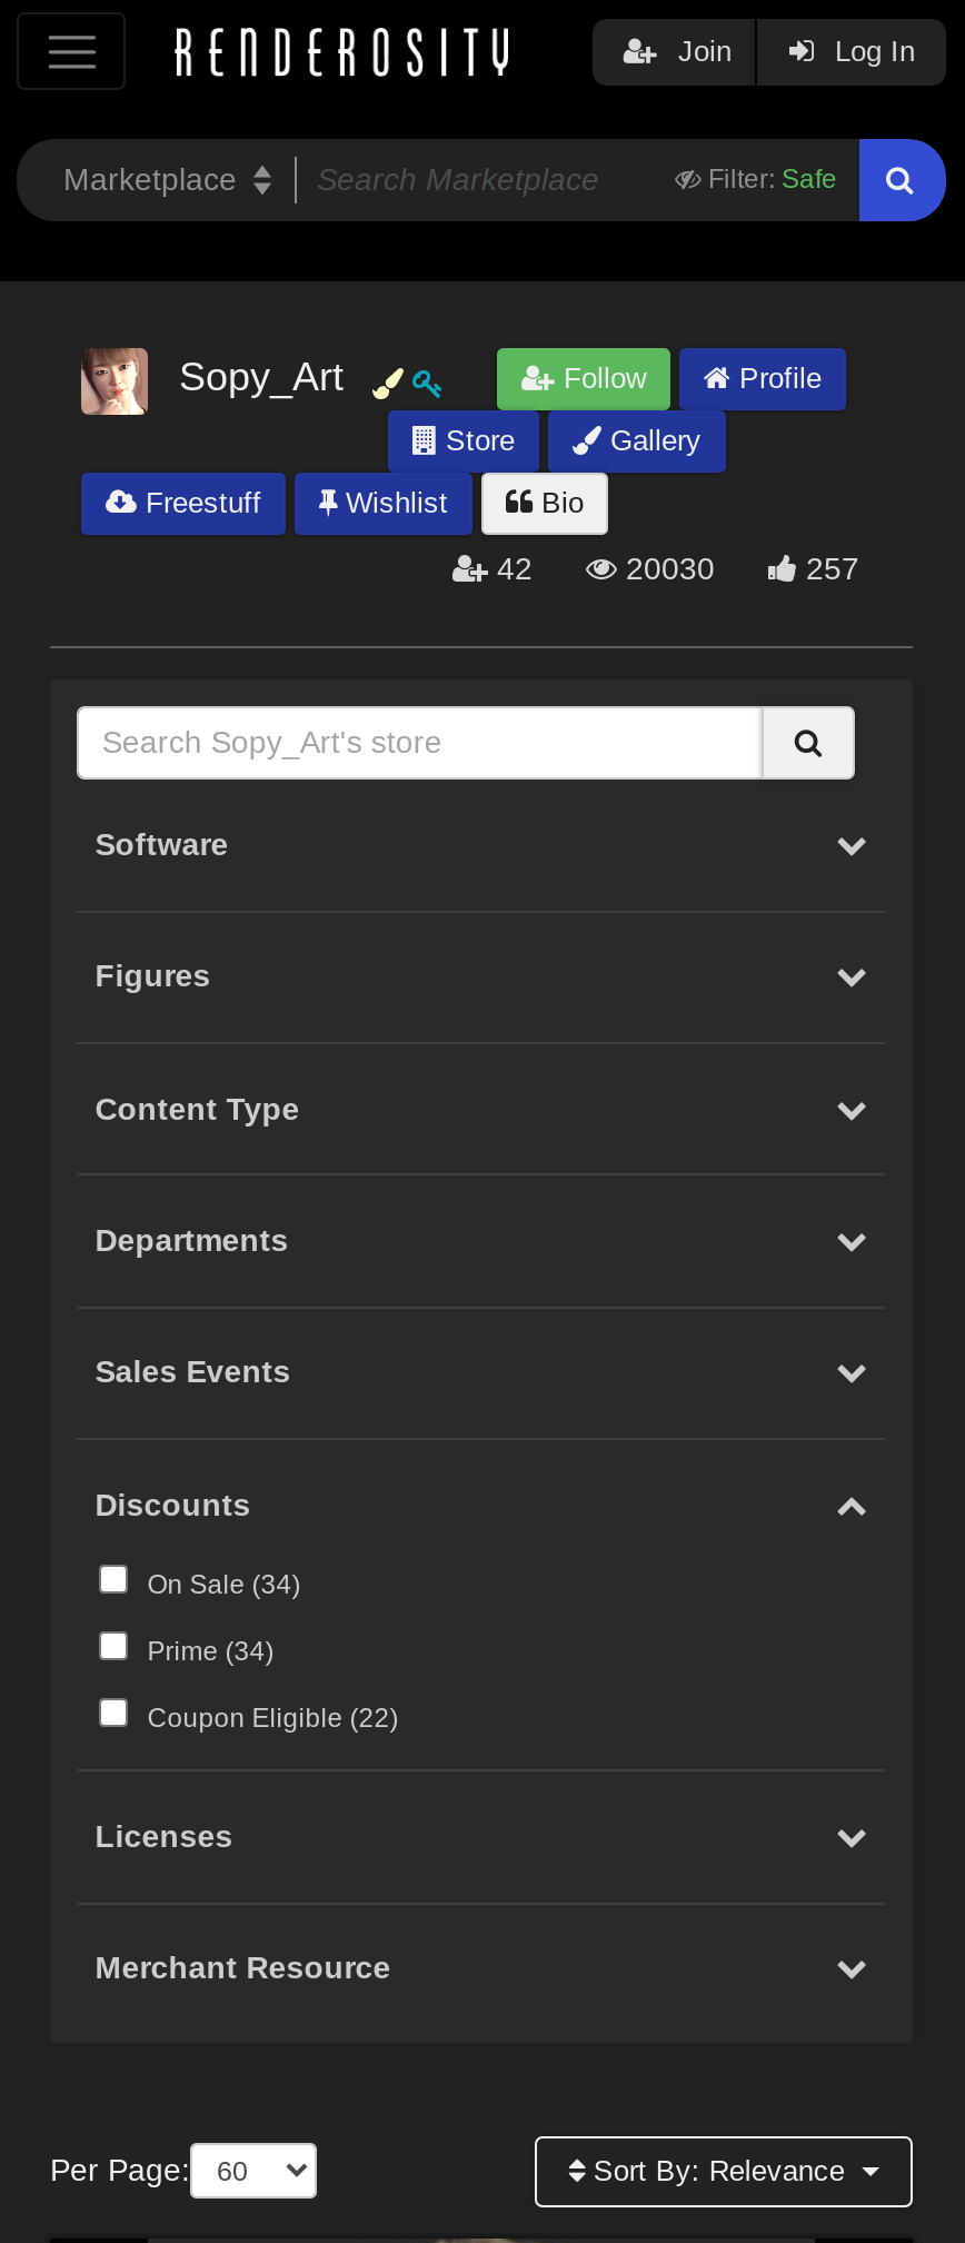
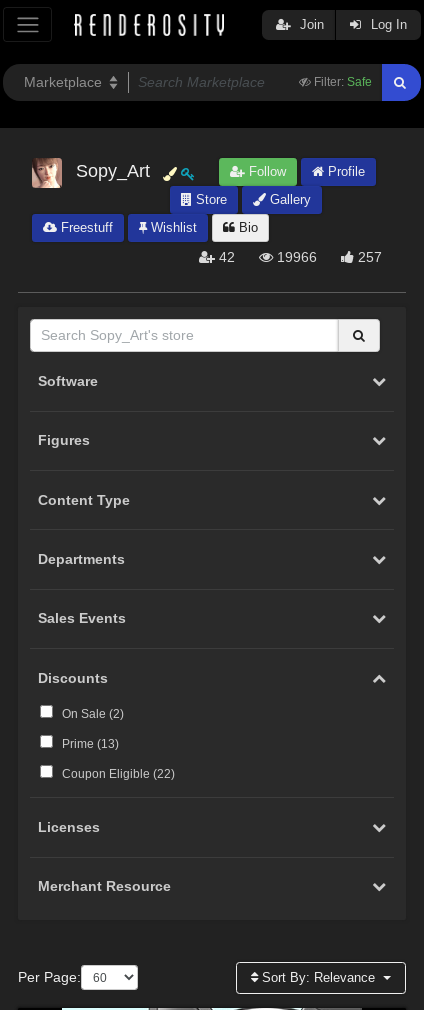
- 20030
+ 19966

- On Sale (34)
+ On Sale (2)

- Prime (34)
+ Prime (13)
